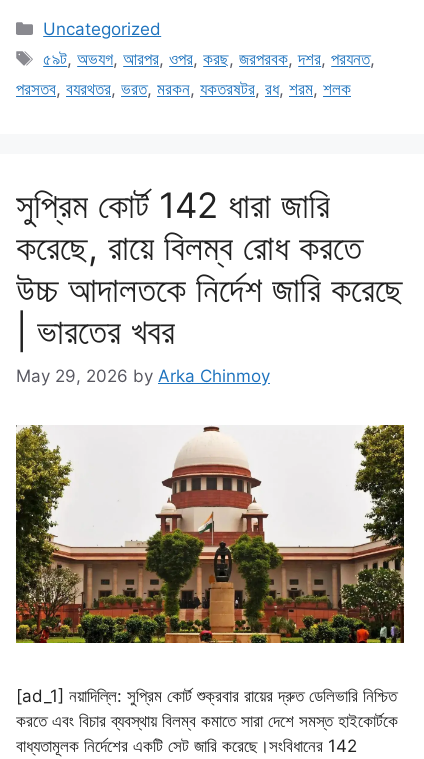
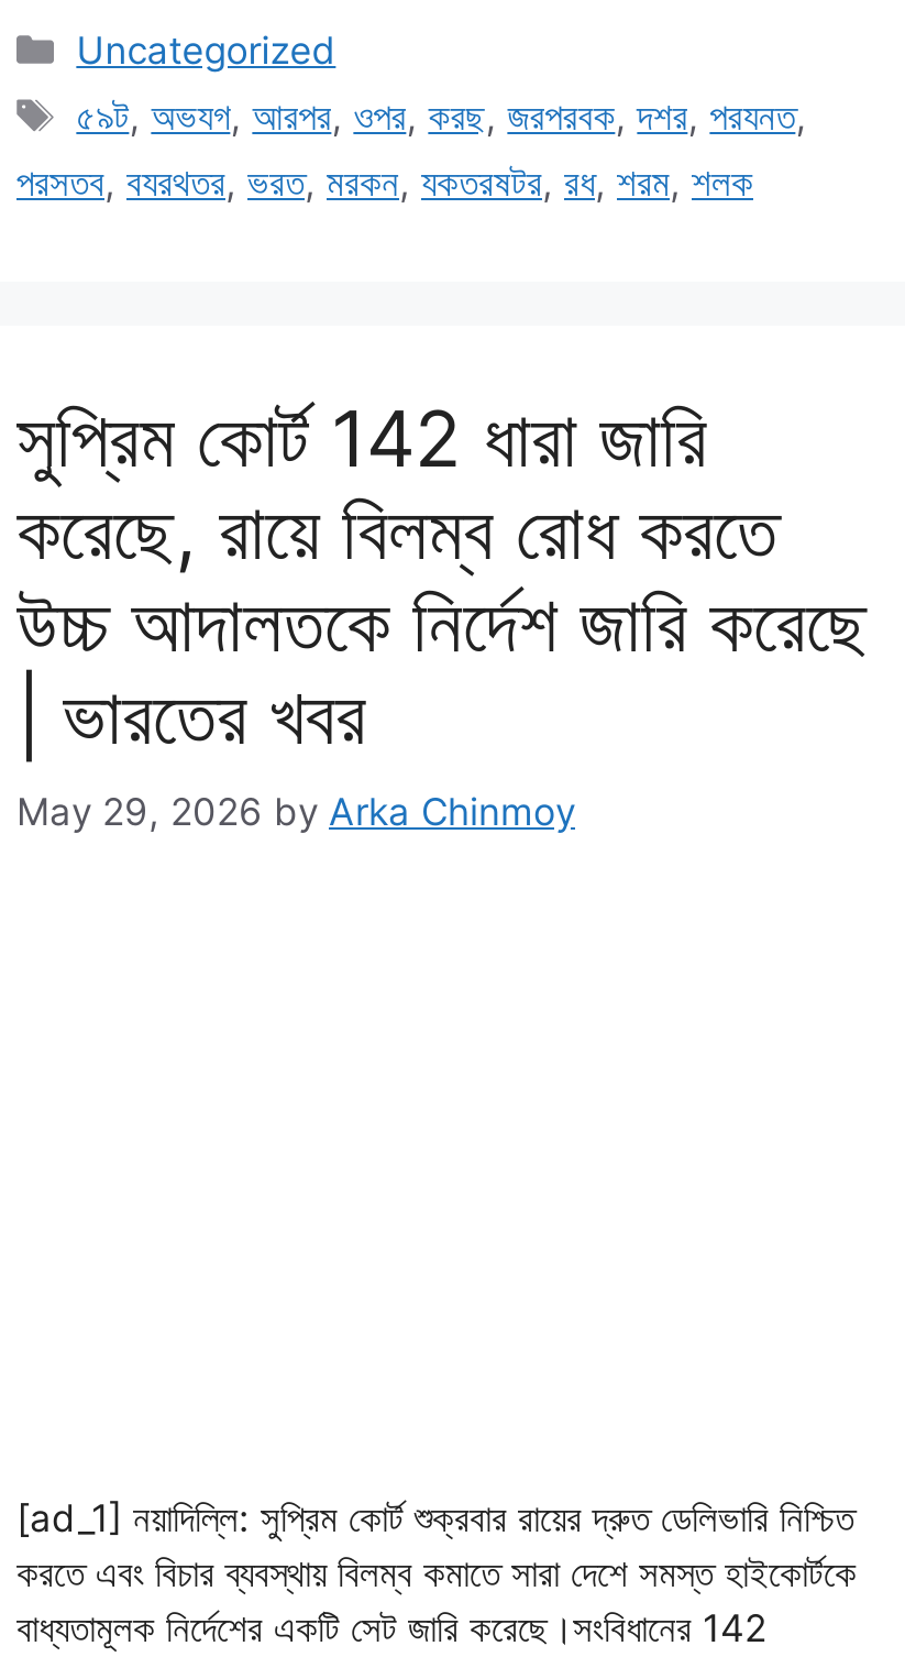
- [image]
